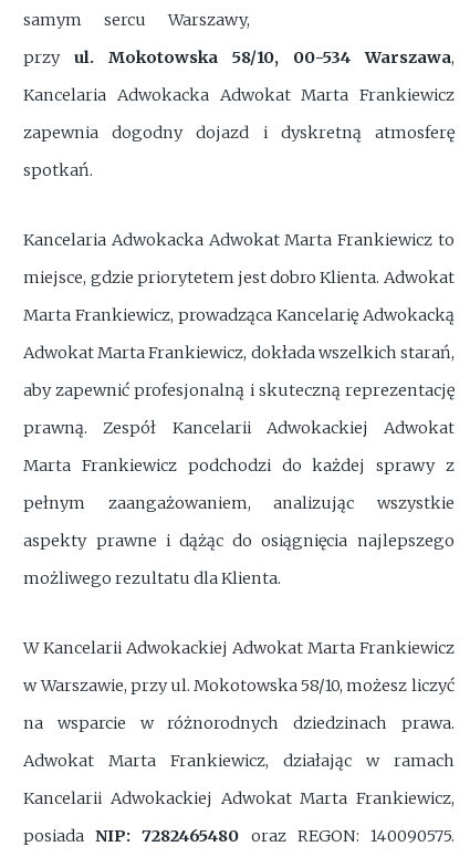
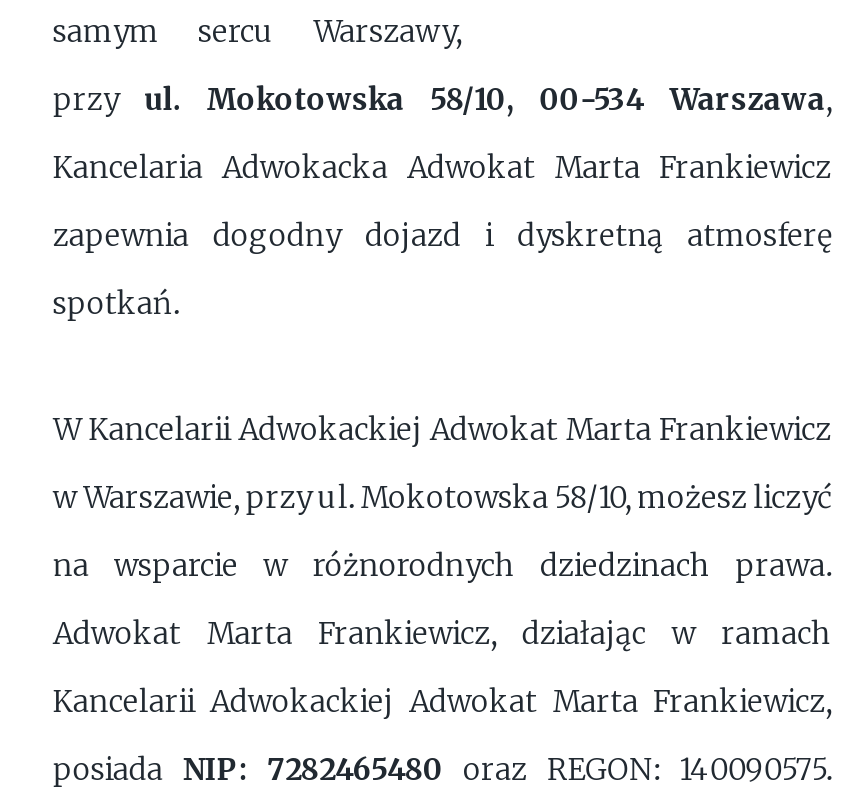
- Kancelaria Adwokacka Adwokat Marta Frankiewicz to
- miejsce, gdzie priorytetem jest dobro Klienta. Adwokat
- Marta Frankiewicz, prowadząca Kancelarię Adwokacką
- Adwokat Marta Frankiewicz, dokłada wszelkich starań,
- aby zapewnić profesjonalną i skuteczną reprezentację
- prawną. Zespół Kancelarii Adwokackiej Adwokat
- Marta Frankiewicz podchodzi do każdej sprawy z
- pełnym zaangażowaniem, analizując wszystkie
- aspekty prawne i dążąc do osiągnięcia najlepszego
- możliwego rezultatu dla Klienta.
